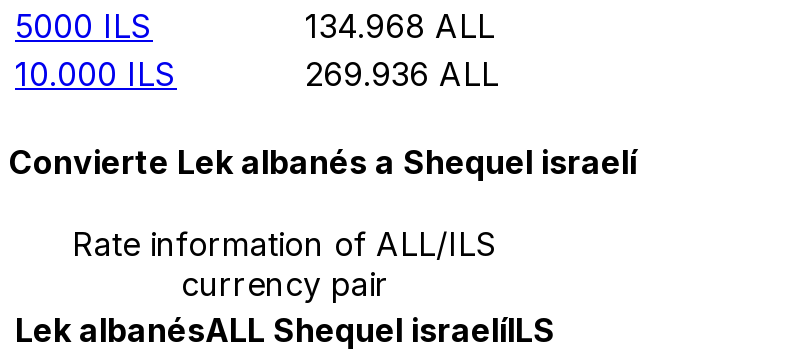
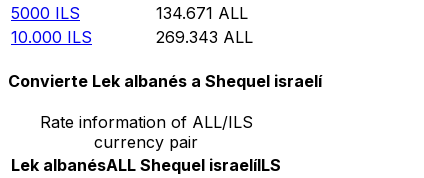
- 134.968 ALL
+ 134.671 ALL

- 269.936 ALL
+ 269.343 ALL
